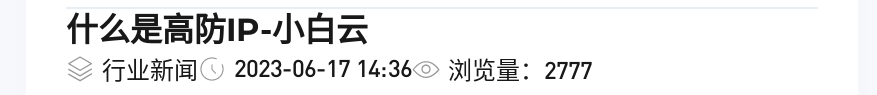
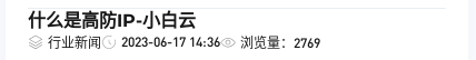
- 行业新闻 2023-06-17 14:36 浏览量：2777
+ 行业新闻 2023-06-17 14:36 浏览量：2769
